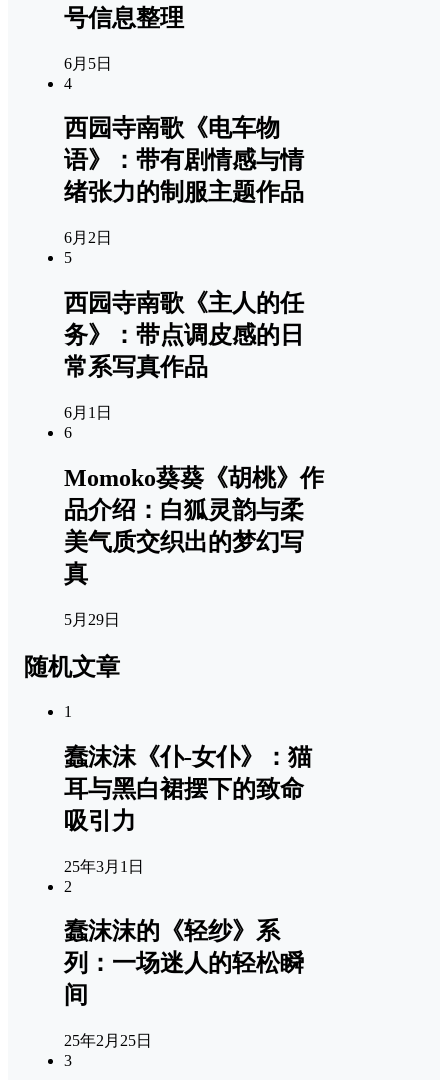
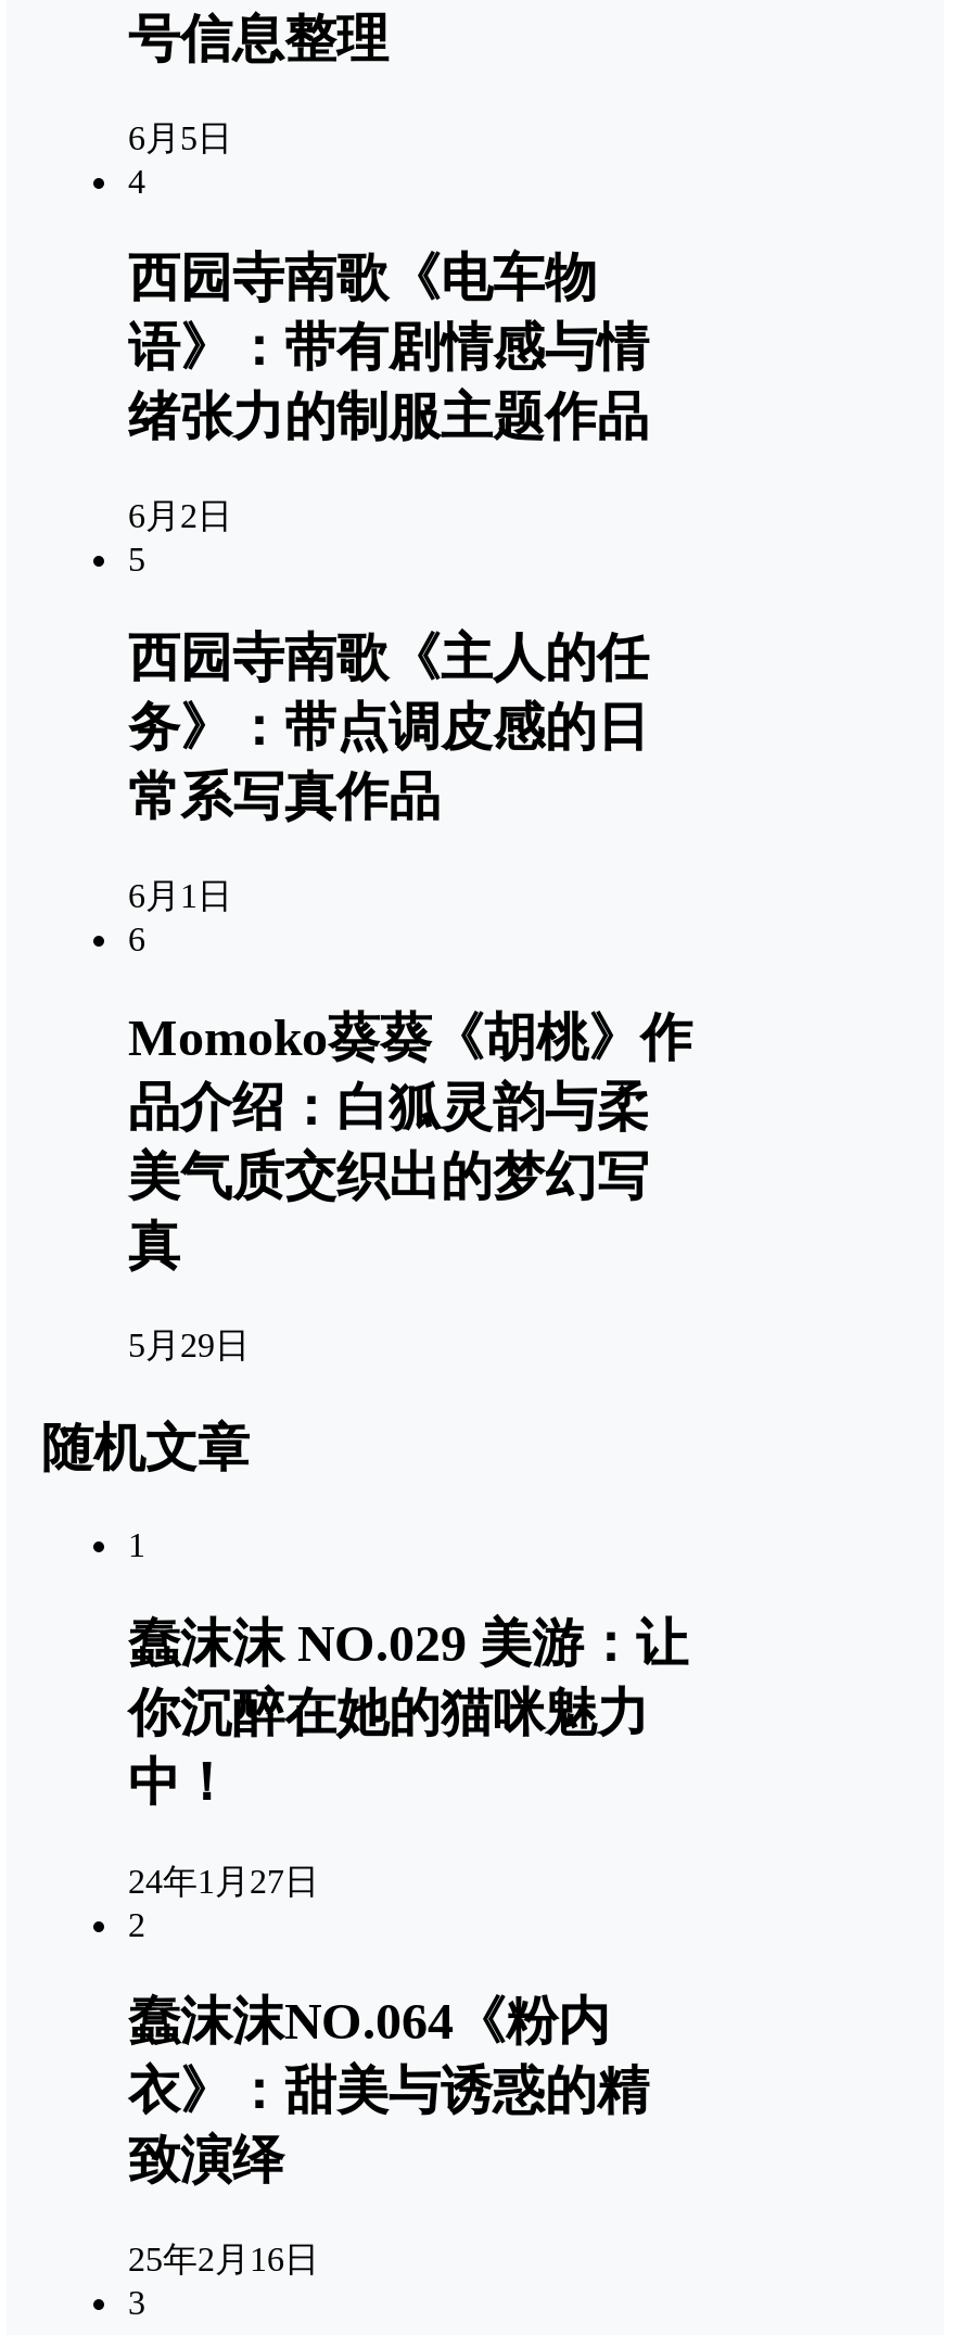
- 蠢沫沫《仆-女仆》：猫
- 耳与黑白裙摆下的致命
- 吸引力
+ 蠢沫沫 NO.029 美游：让
+ 你沉醉在她的猫咪魅力
+ 中！

- 25年3月1日
+ 24年1月27日

- 蠢沫沫的《轻纱》系
- 列：一场迷人的轻松瞬
- 间
+ 蠢沫沫NO.064《粉内
+ 衣》：甜美与诱惑的精
+ 致演绎

- 25年2月25日
+ 25年2月16日
